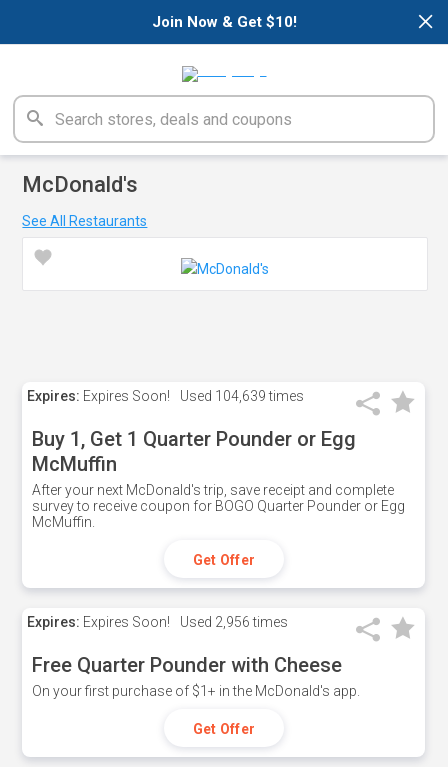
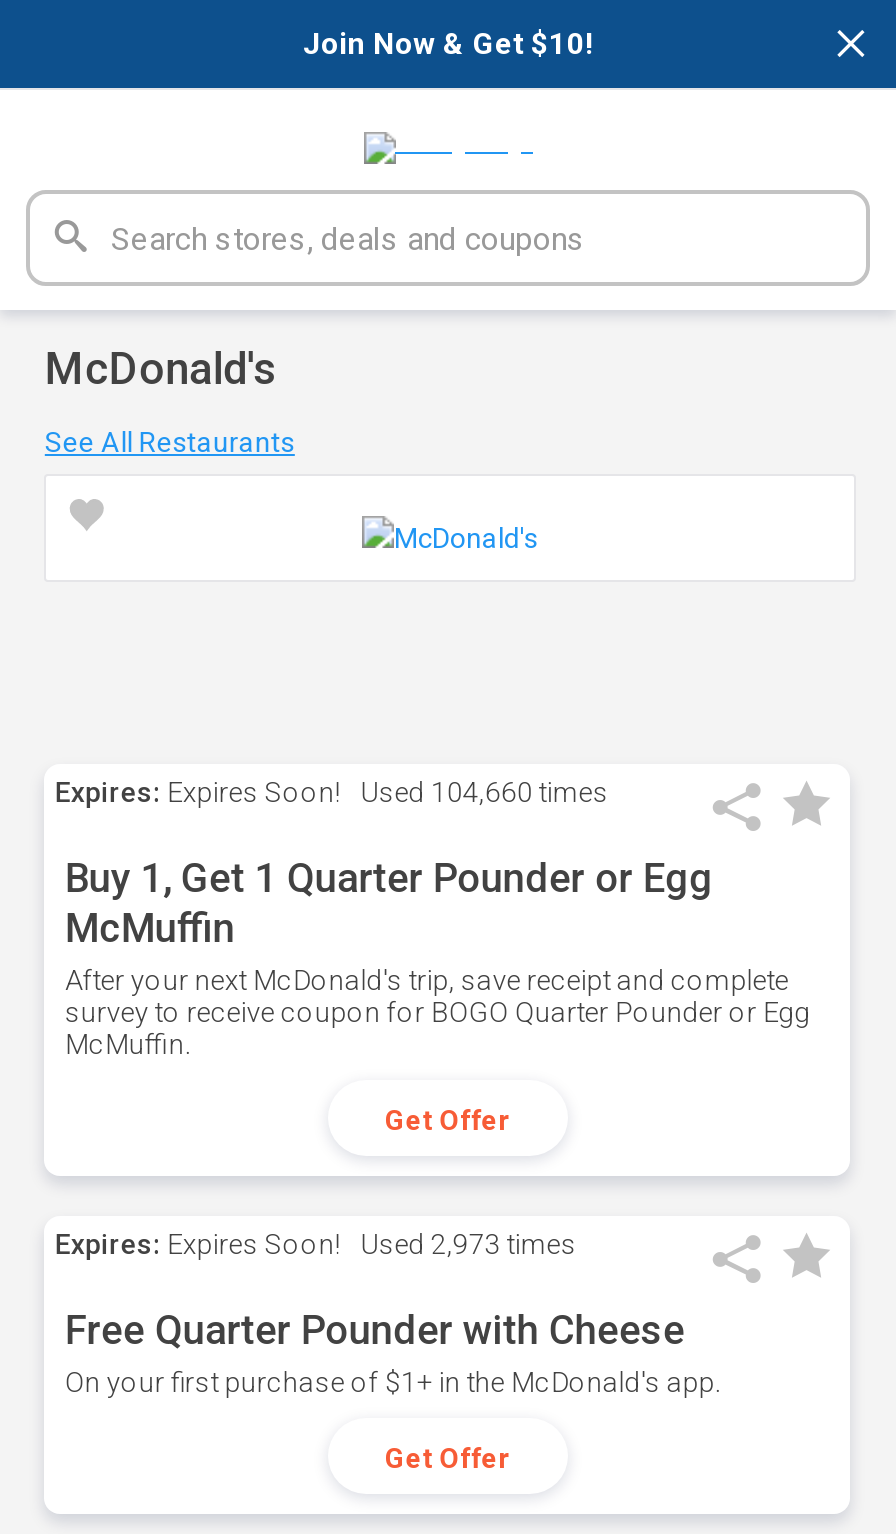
- Expires: Expires Soon! Used 104,639 times
+ Expires: Expires Soon! Used 104,660 times

- Expires: Expires Soon! Used 2,956 times
+ Expires: Expires Soon! Used 2,973 times
